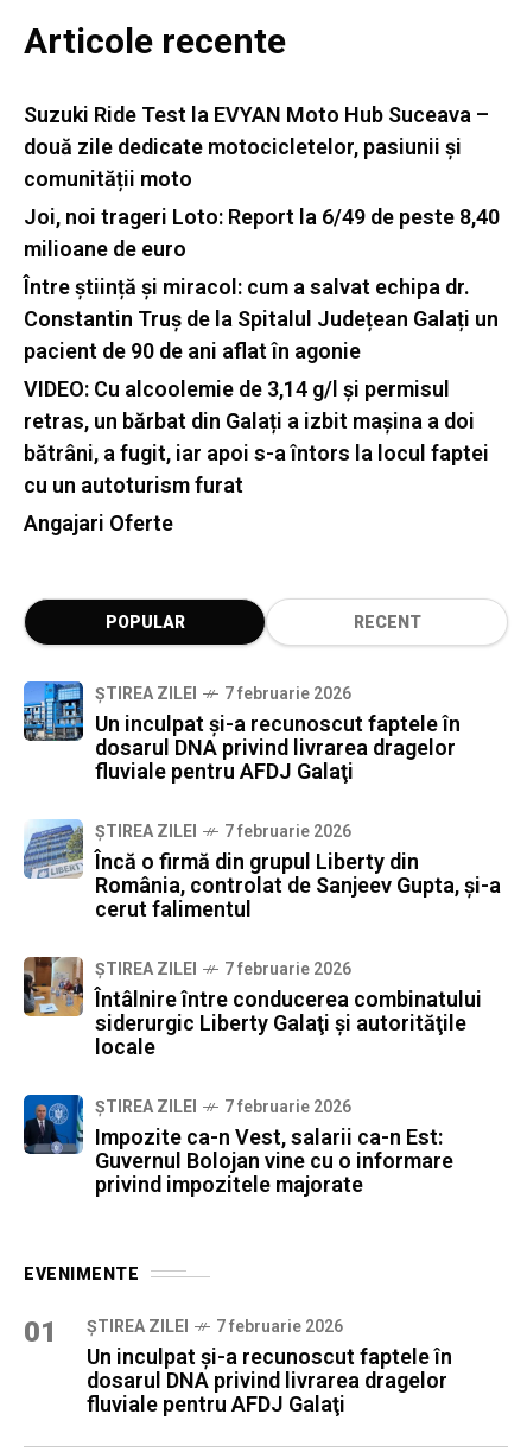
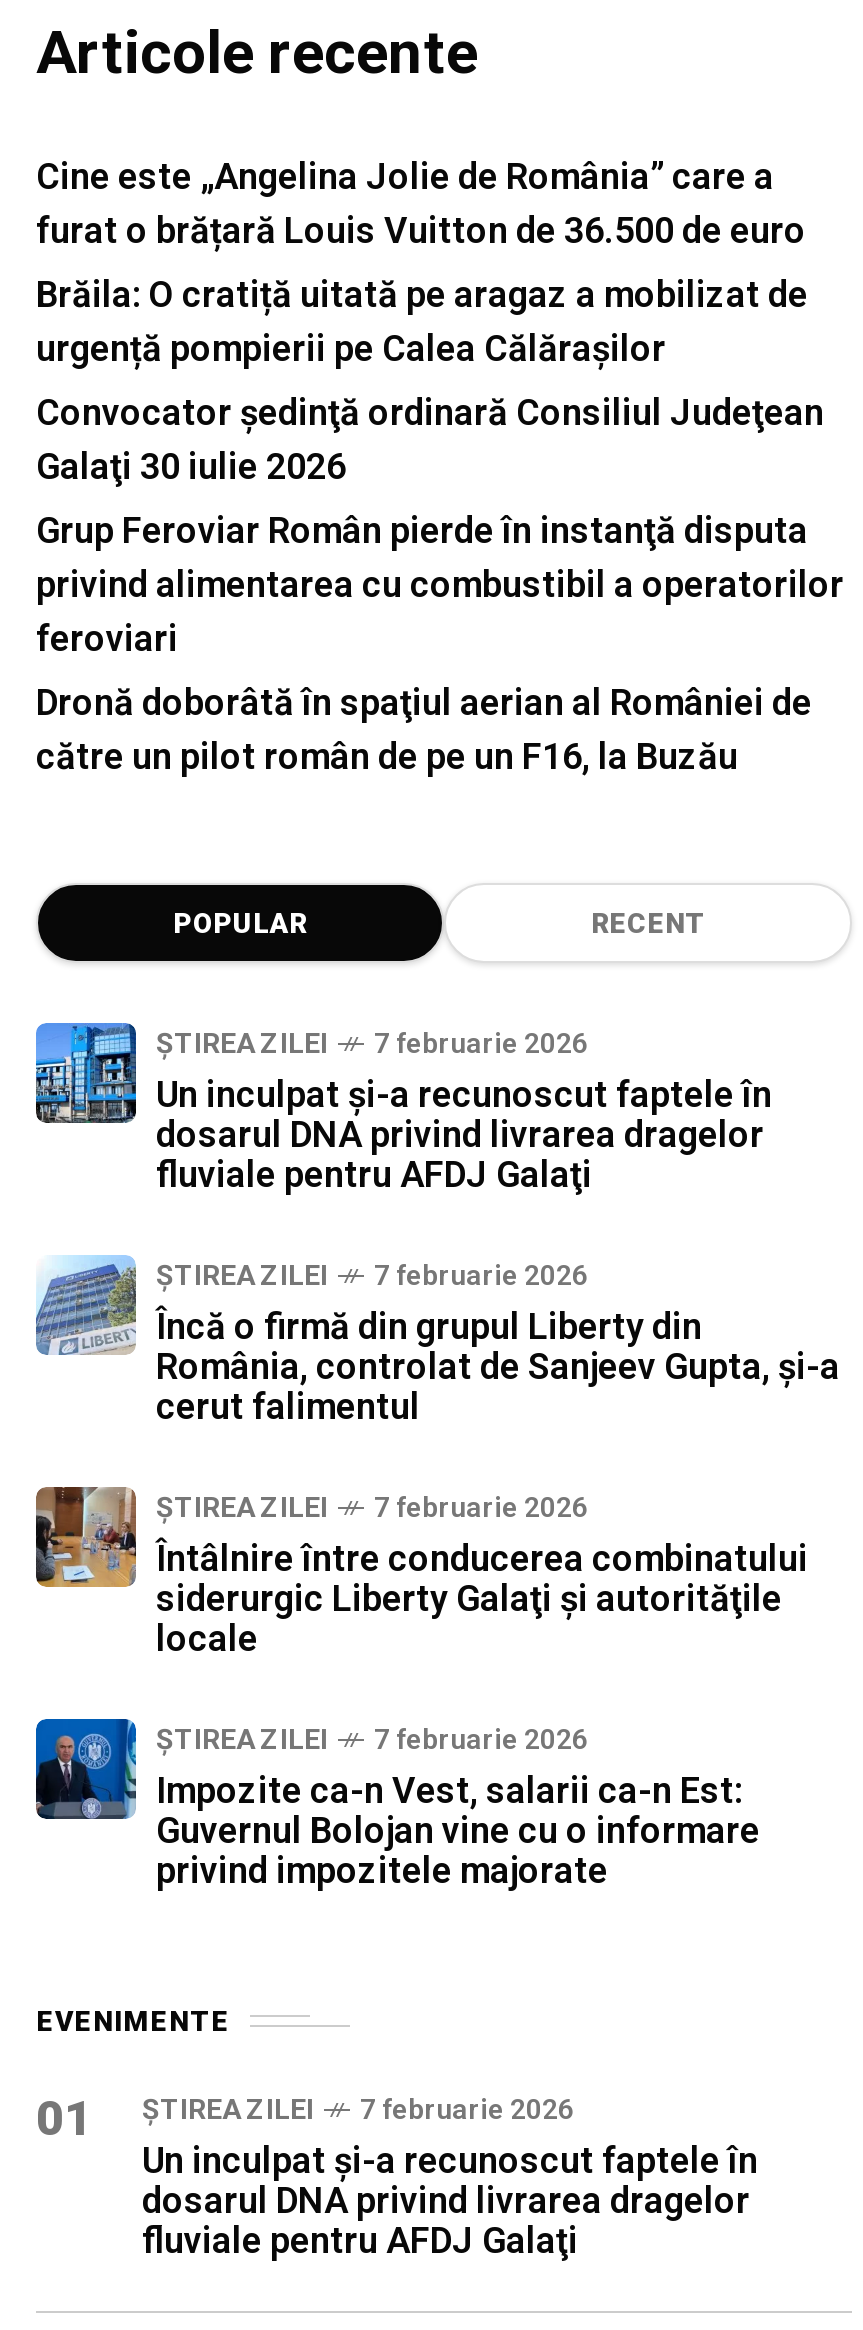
- Suzuki Ride Test la EVYAN Moto Hub Suceava –
- două zile dedicate motocicletelor, pasiunii și
- comunității moto
+ Cine este „Angelina Jolie de România” care a
+ furat o brățară Louis Vuitton de 36.500 de euro

- Joi, noi trageri Loto: Report la 6/49 de peste 8,40
- milioane de euro
+ Brăila: O cratiță uitată pe aragaz a mobilizat de
+ urgență pompierii pe Calea Călărașilor

- Între știință și miracol: cum a salvat echipa dr.
- Constantin Truș de la Spitalul Județean Galați un
- pacient de 90 de ani aflat în agonie
+ Convocator şedinţă ordinară Consiliul Judeţean
+ Galaţi 30 iulie 2026

- VIDEO: Cu alcoolemie de 3,14 g/l și permisul
- retras, un bărbat din Galați a izbit mașina a doi
- bătrâni, a fugit, iar apoi s-a întors la locul faptei
- cu un autoturism furat
+ Grup Feroviar Român pierde în instanţă disputa
+ privind alimentarea cu combustibil a operatorilor
+ feroviari

- Angajari Oferte
+ Dronă doborâtă în spaţiul aerian al României de
+ către un pilot român de pe un F16, la Buzău
